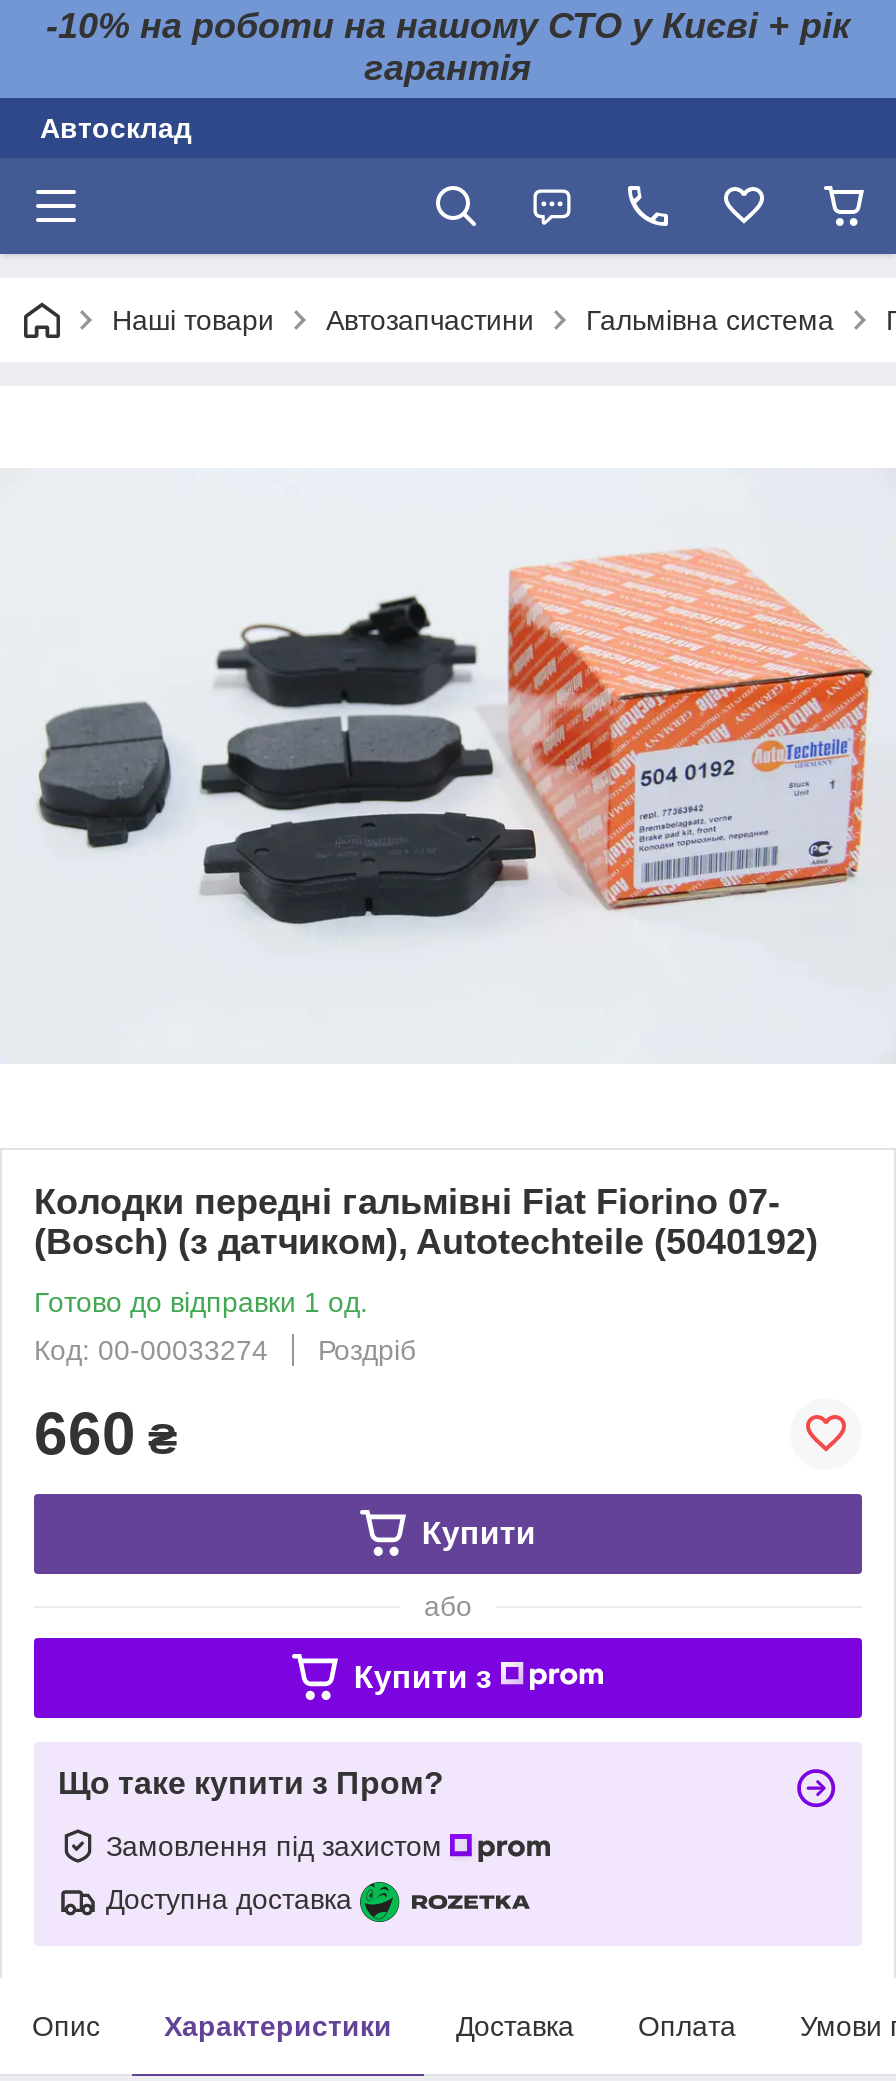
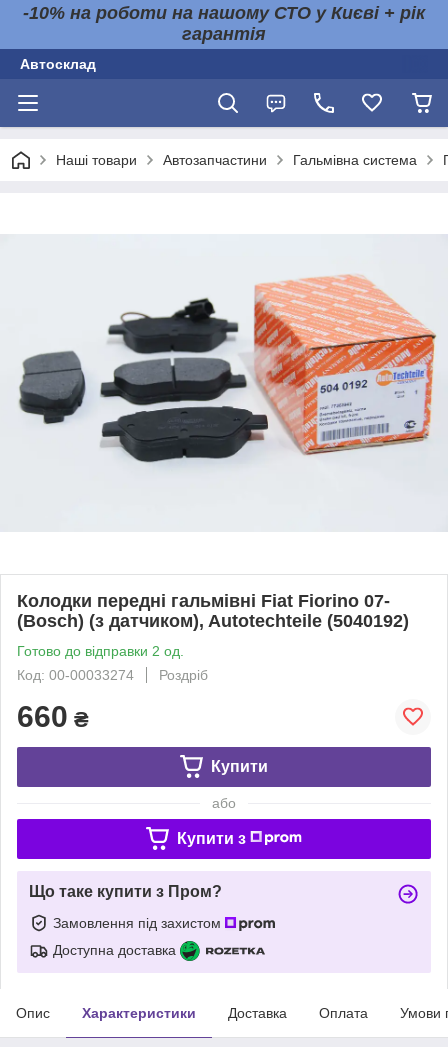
- Готово до відправки 1 од.
+ Готово до відправки 2 од.
